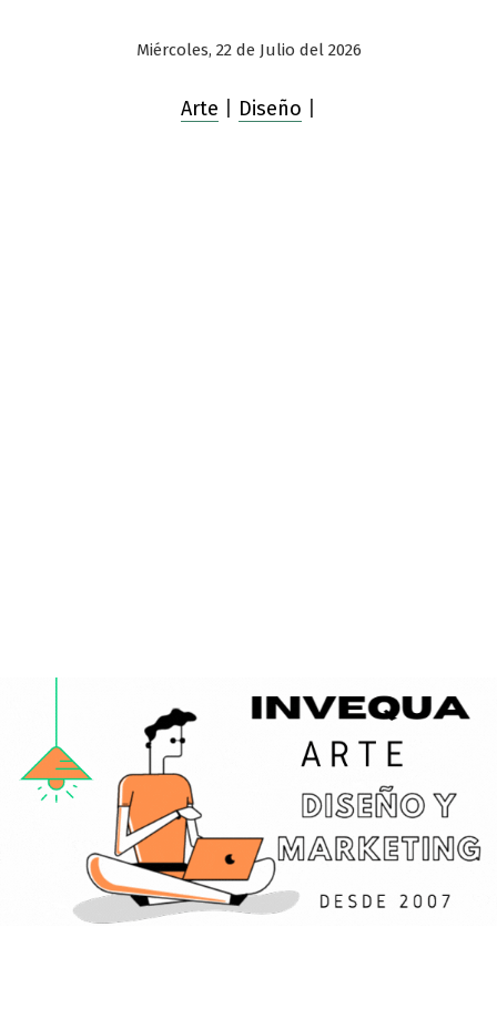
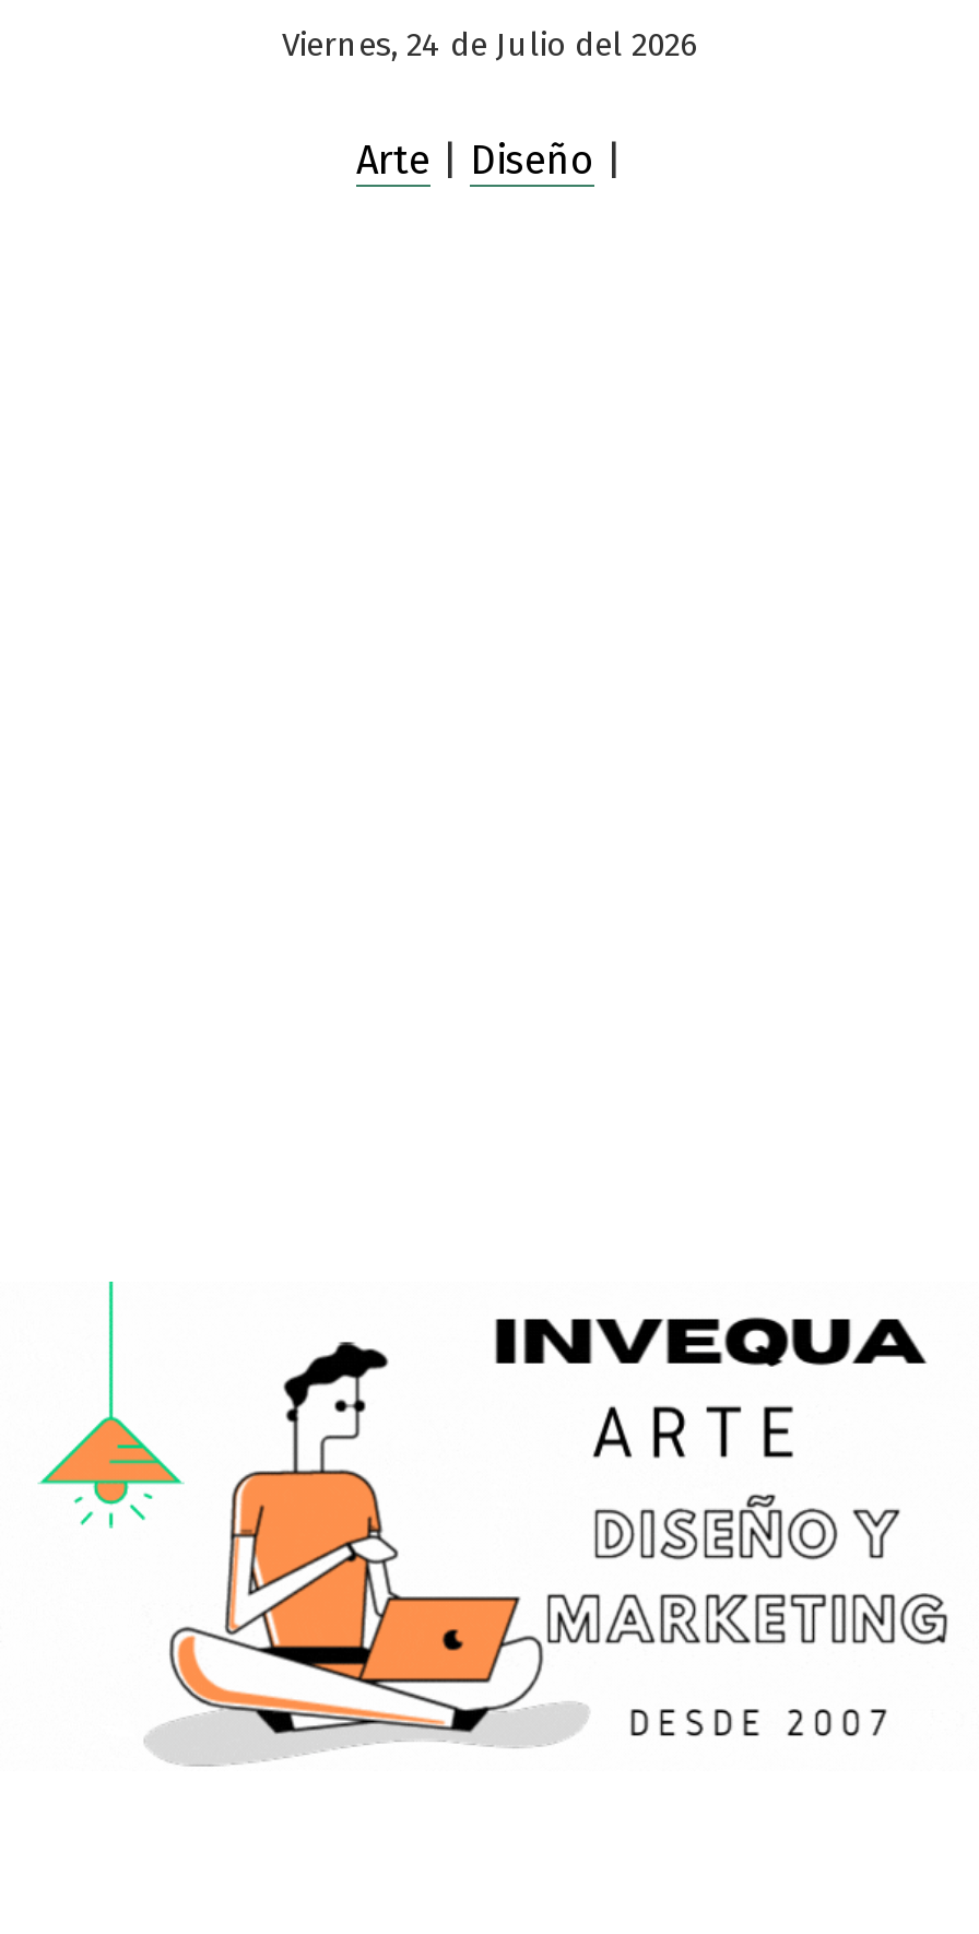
- Miércoles, 22 de Julio del 2026
+ Viernes, 24 de Julio del 2026
